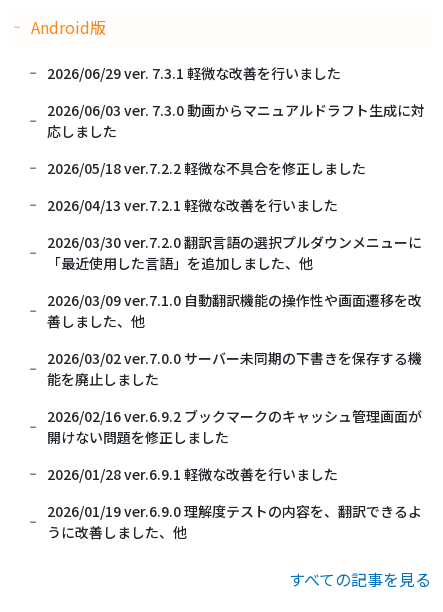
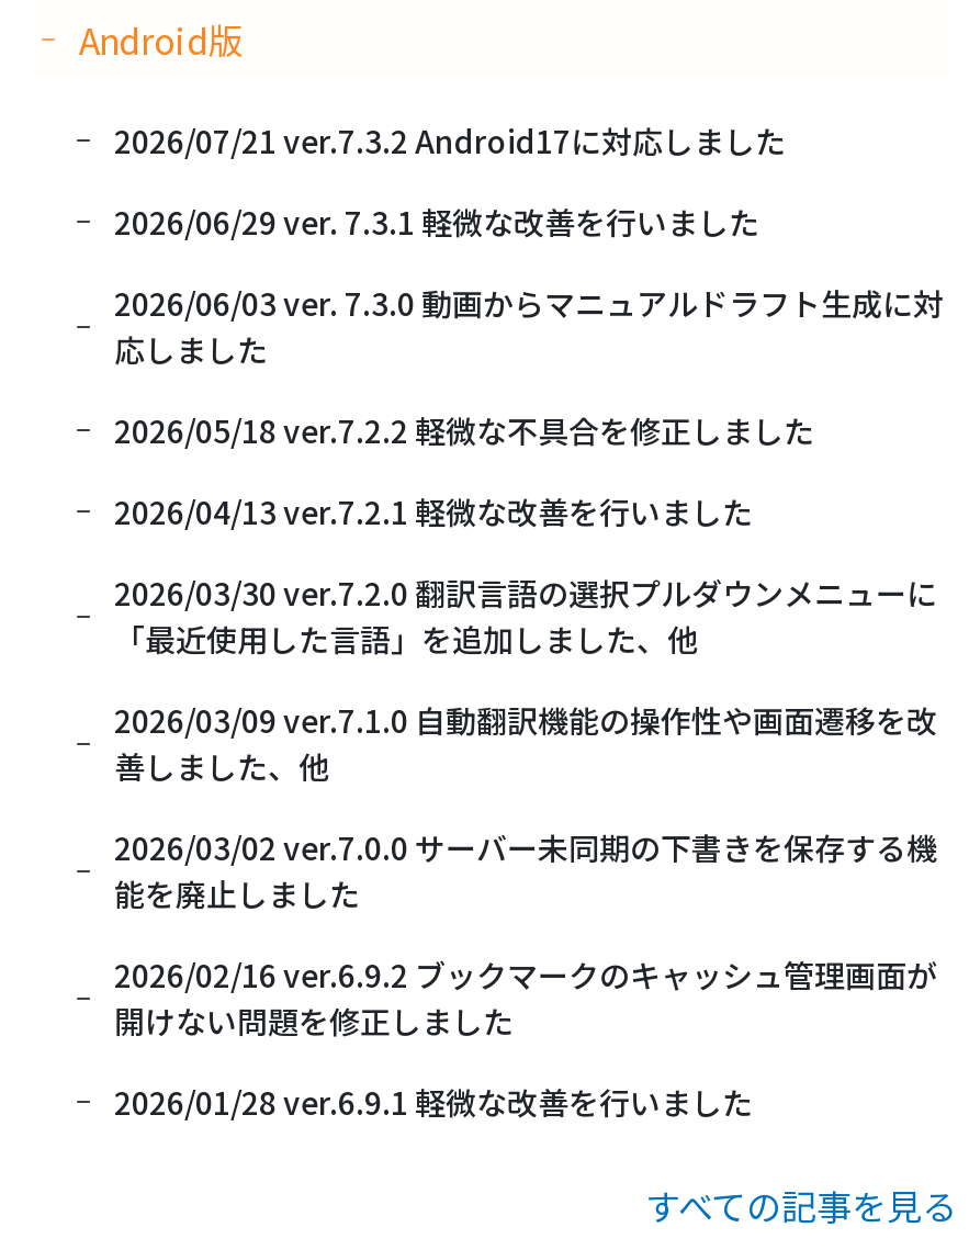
+ 2026/07/21 ver.7.3.2 Android17に対応しました

moved down: 2026/06/29 ver. 7.3.1 軽微な改善を行いました | 2026/06/03 ver. 7.3.0 動画からマニュアルドラフト生成に対 | 応しました | ... | 開けない問題を修正しました | 2026/01/28 ver.6.9.1 軽微な改善を行いました

- 2026/01/19 ver.6.9.0 理解度テストの内容を、翻訳できるよ
- うに改善しました、他
